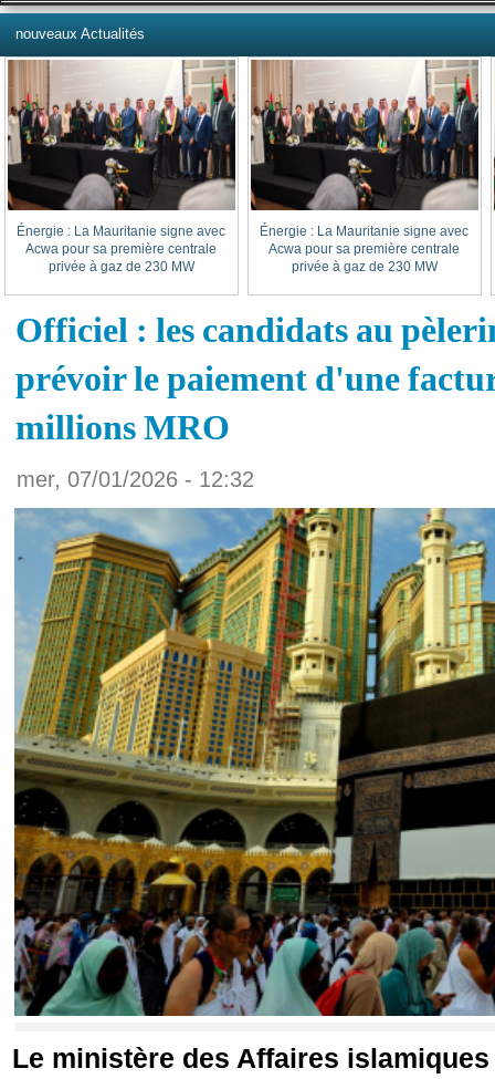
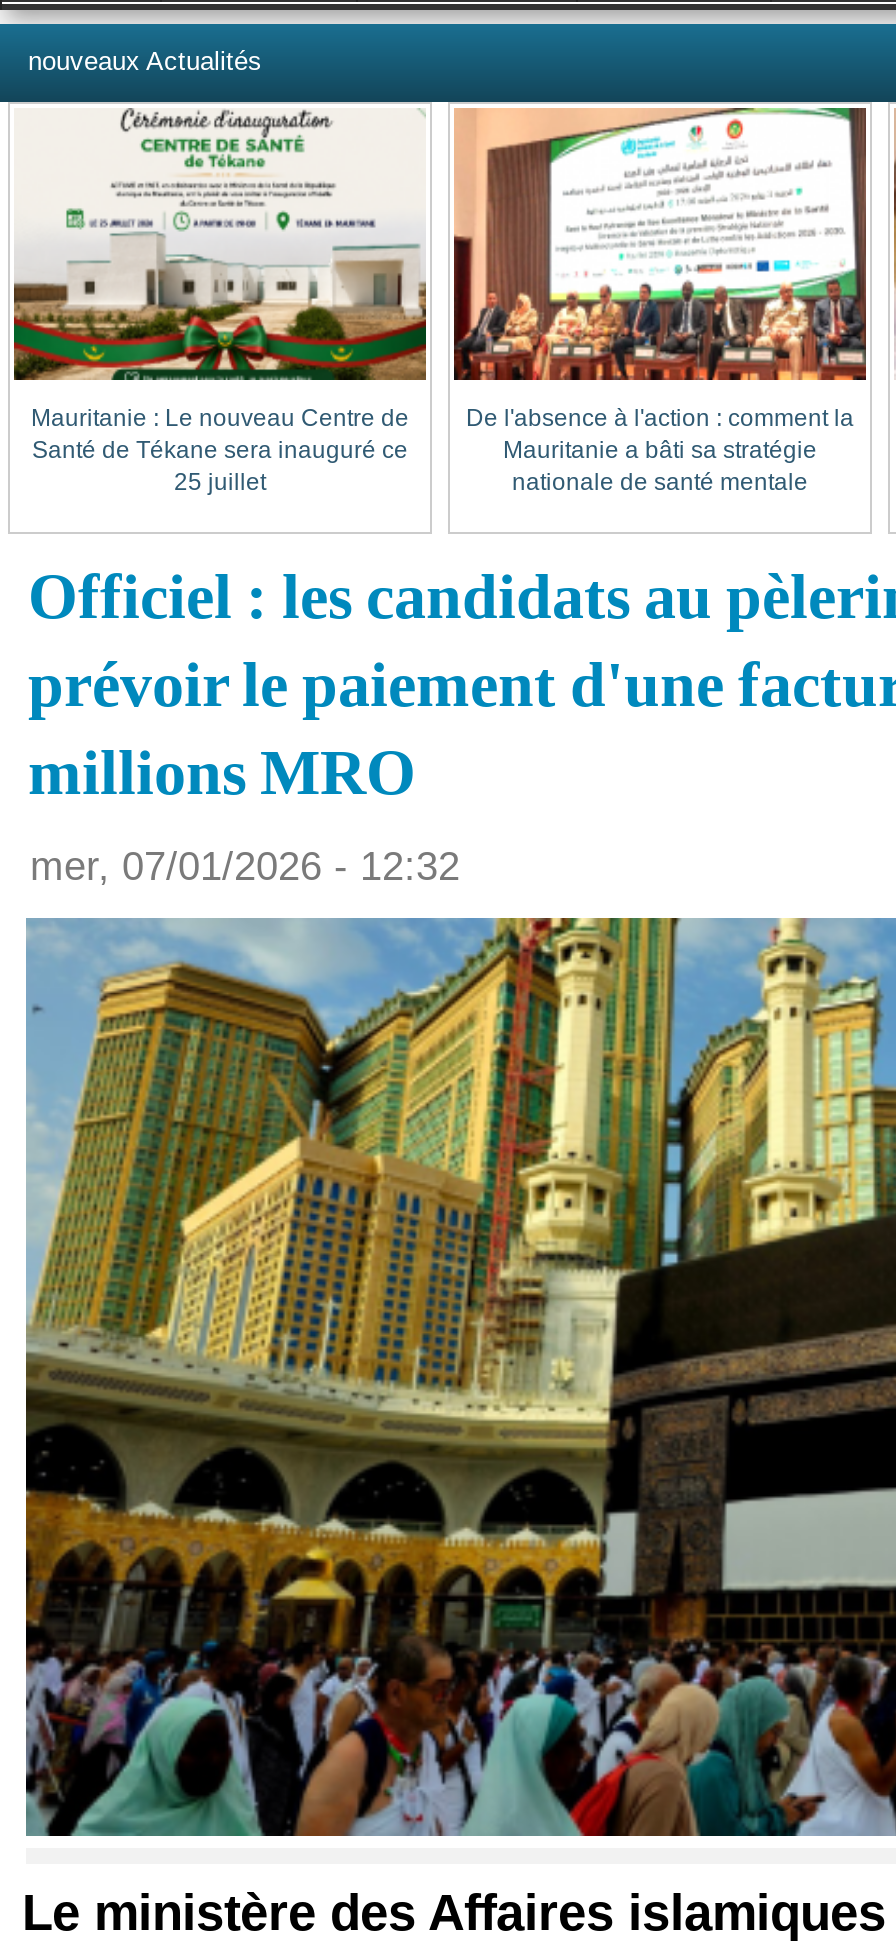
- [image]
- Énergie : La Mauritanie signe avec
- Acwa pour sa première centrale
- privée à gaz de 230 MW
+ [image]
+ Mauritanie : Le nouveau Centre de
+ Santé de Tékane sera inauguré ce
+ 25 juillet

- [image]
- Énergie : La Mauritanie signe avec
- Acwa pour sa première centrale
- privée à gaz de 230 MW
+ [image]
+ De l'absence à l'action : comment la
+ Mauritanie a bâti sa stratégie
+ nationale de santé mentale
